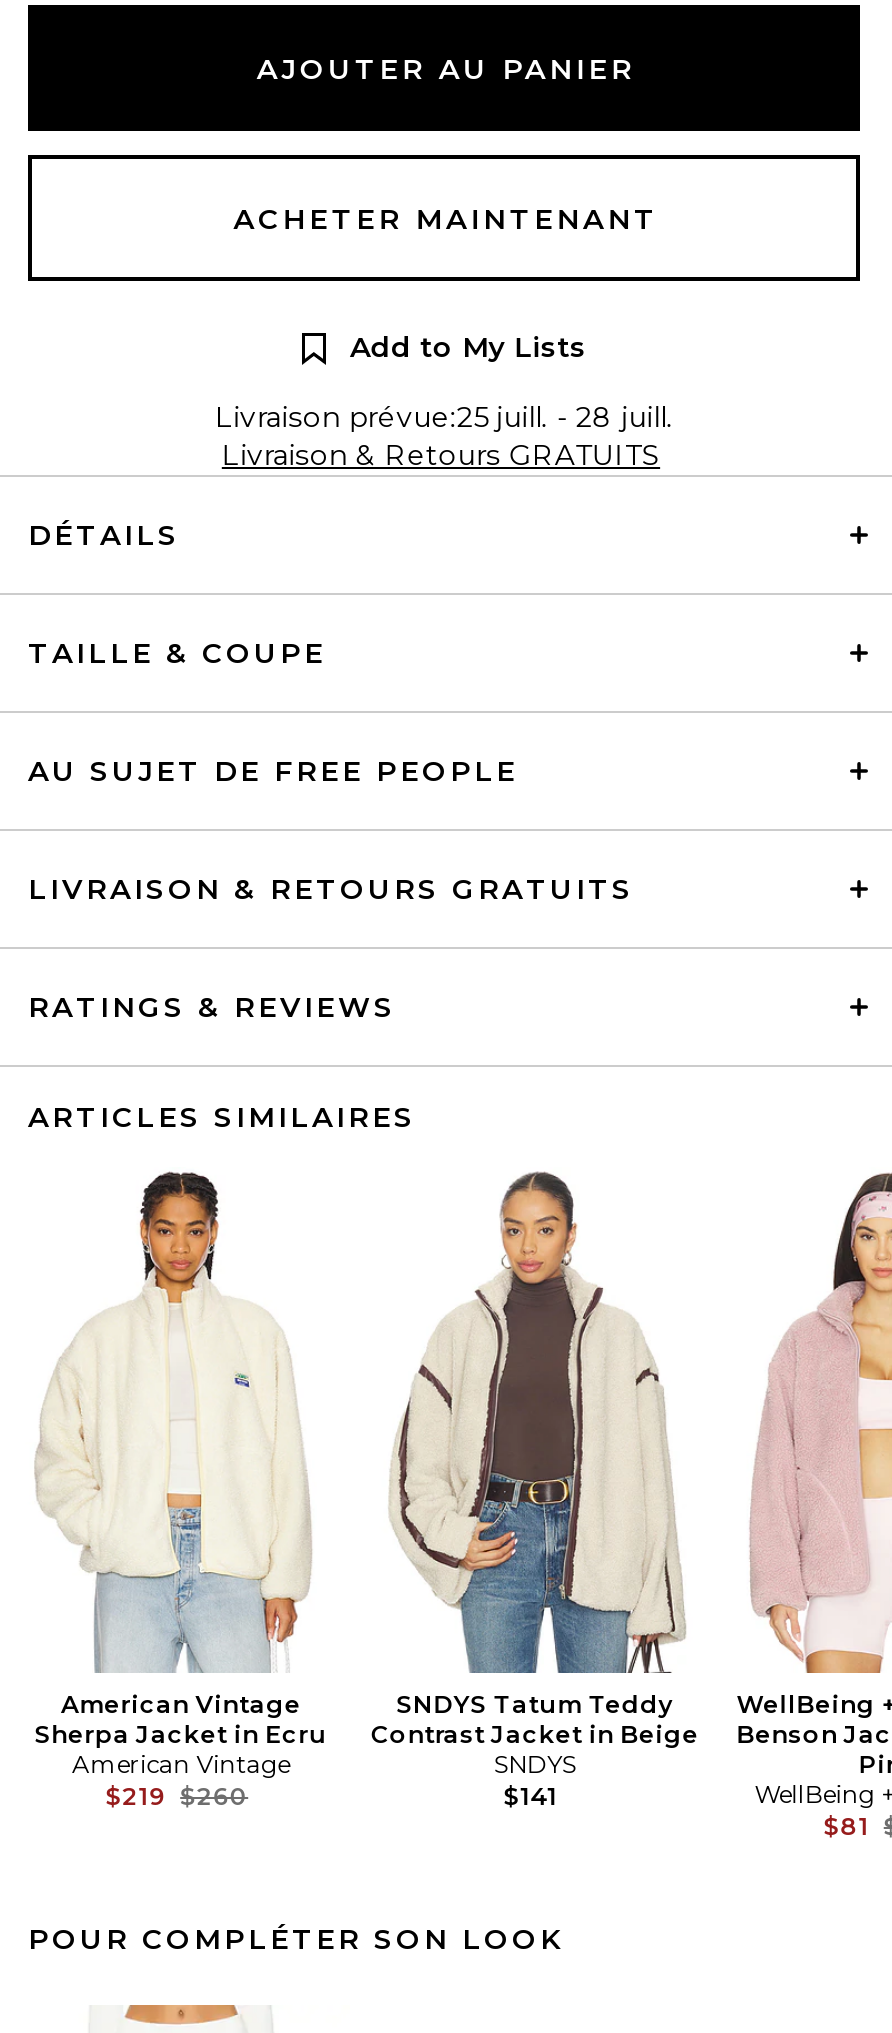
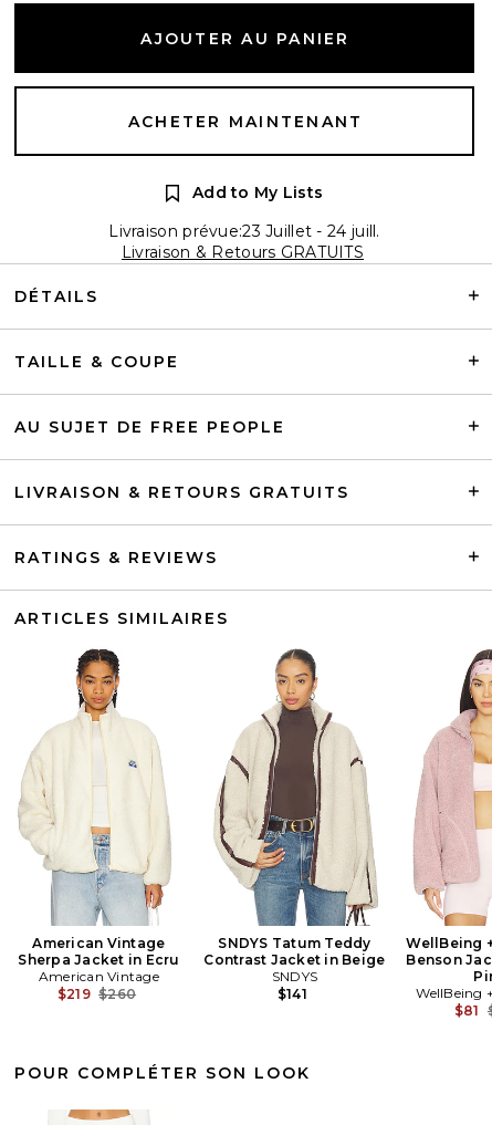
- Livraison prévue:25 juill. - 28 juill.
+ Livraison prévue:23 Juillet - 24 juill.
